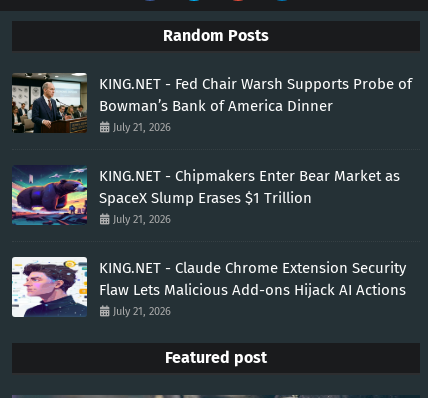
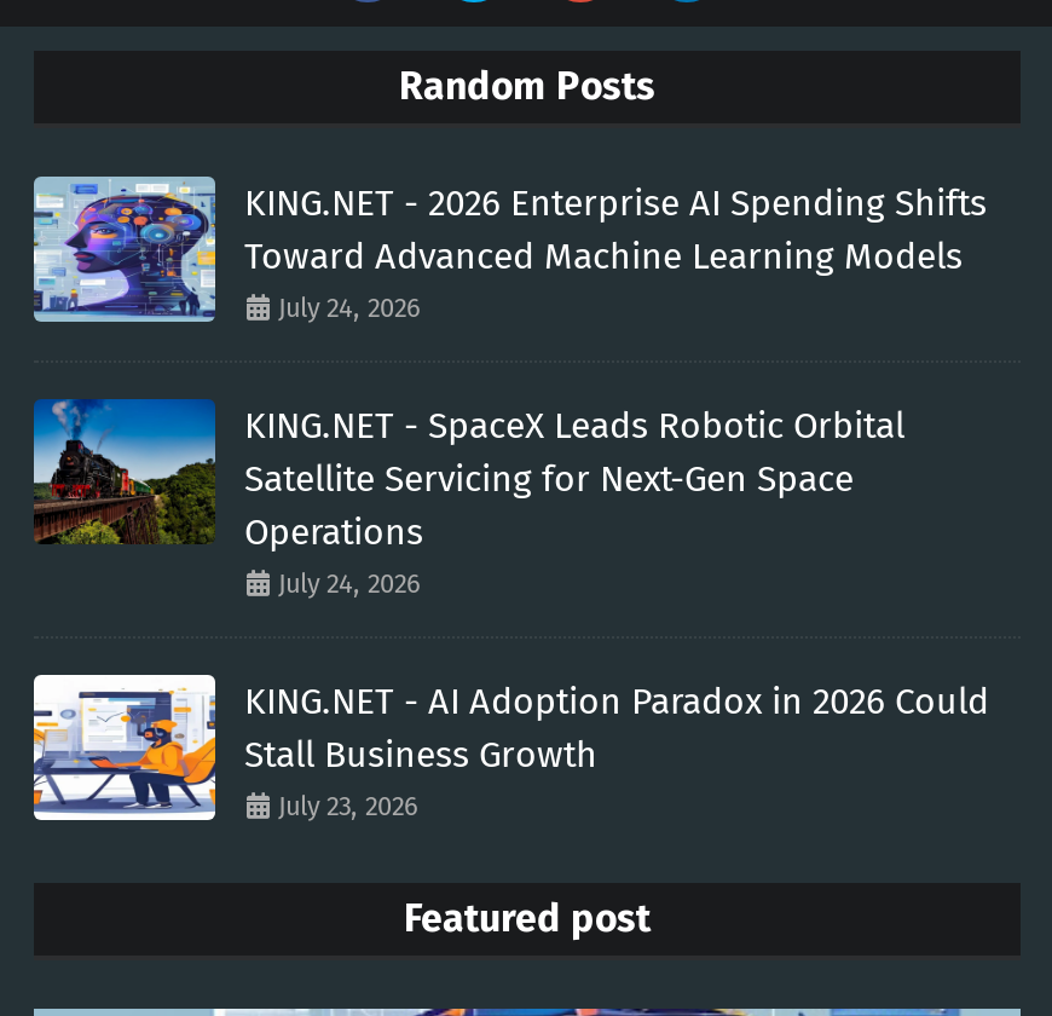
- [image]
- KING.NET - Fed Chair Warsh Supports Probe of
- Bowman’s Bank of America Dinner
- July 21, 2026
+ [image]
+ KING.NET - 2026 Enterprise AI Spending Shifts
+ Toward Advanced Machine Learning Models
+ July 24, 2026

- [image]
- KING.NET - Chipmakers Enter Bear Market as
- SpaceX Slump Erases $1 Trillion
- July 21, 2026
+ [image]
+ KING.NET - SpaceX Leads Robotic Orbital
+ Satellite Servicing for Next-Gen Space
+ Operations
+ July 24, 2026

- [image]
- KING.NET - Claude Chrome Extension Security
- Flaw Lets Malicious Add-ons Hijack AI Actions
- July 21, 2026
+ [image]
+ KING.NET - AI Adoption Paradox in 2026 Could
+ Stall Business Growth
+ July 23, 2026
